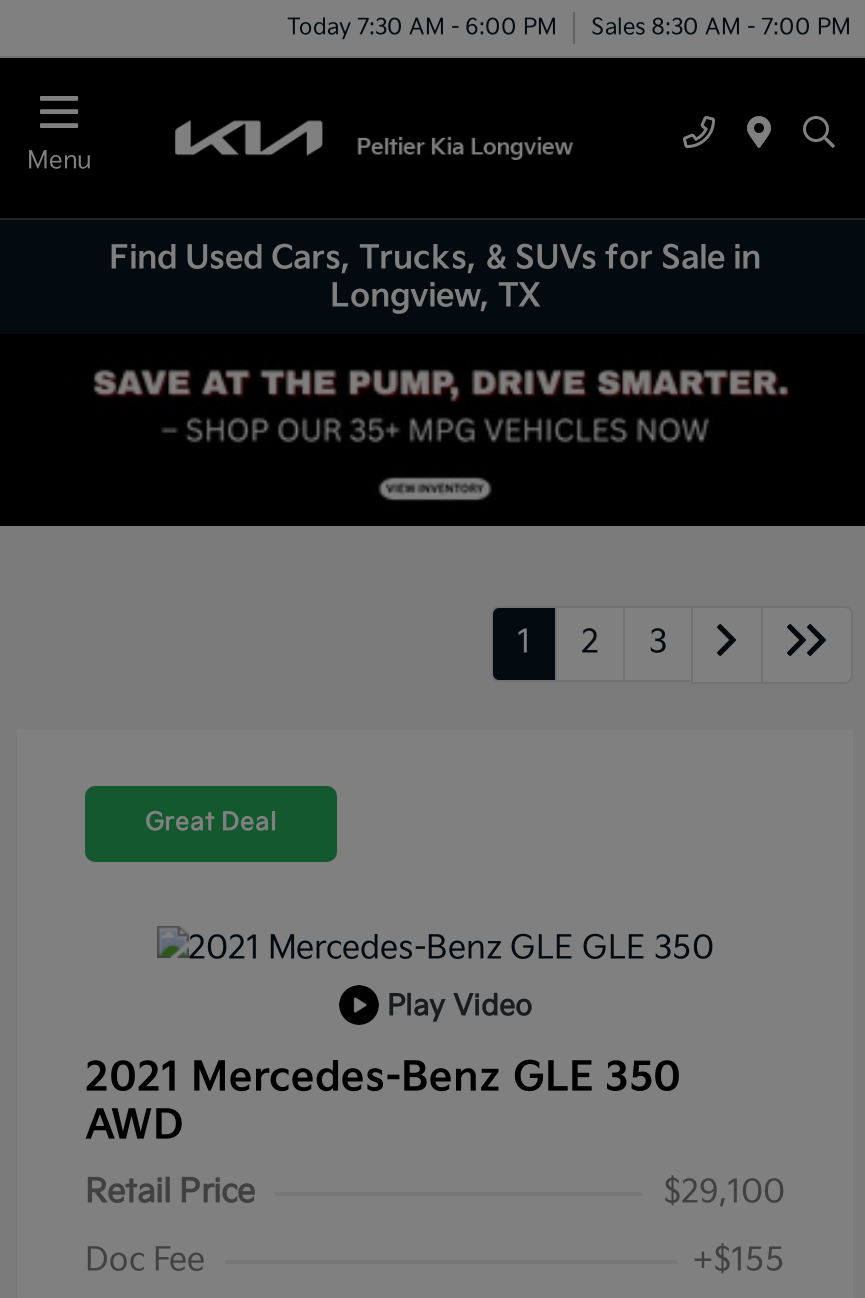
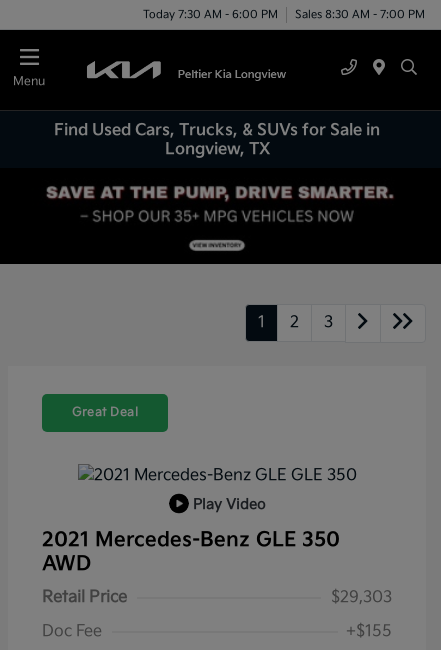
- $29,100
+ $29,303
